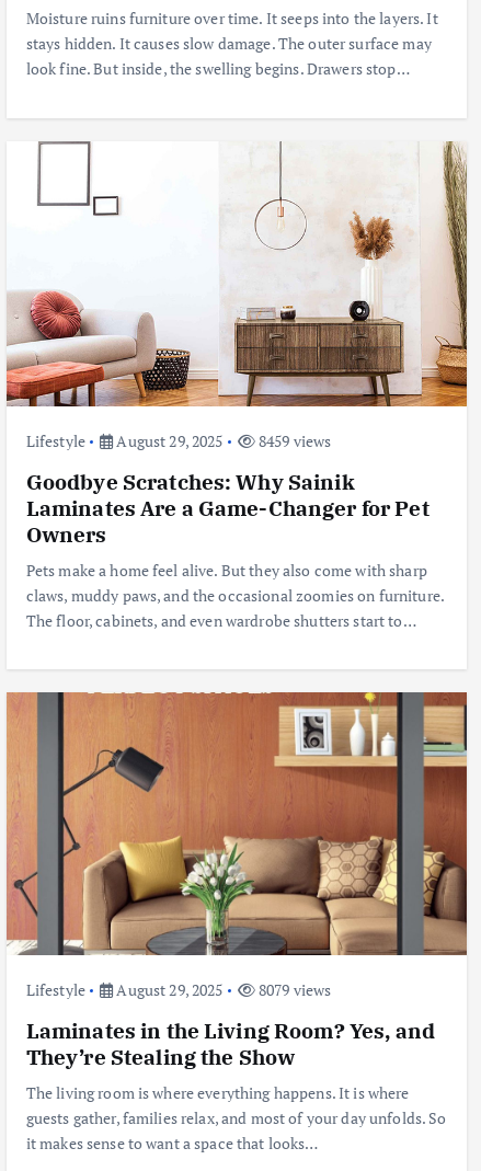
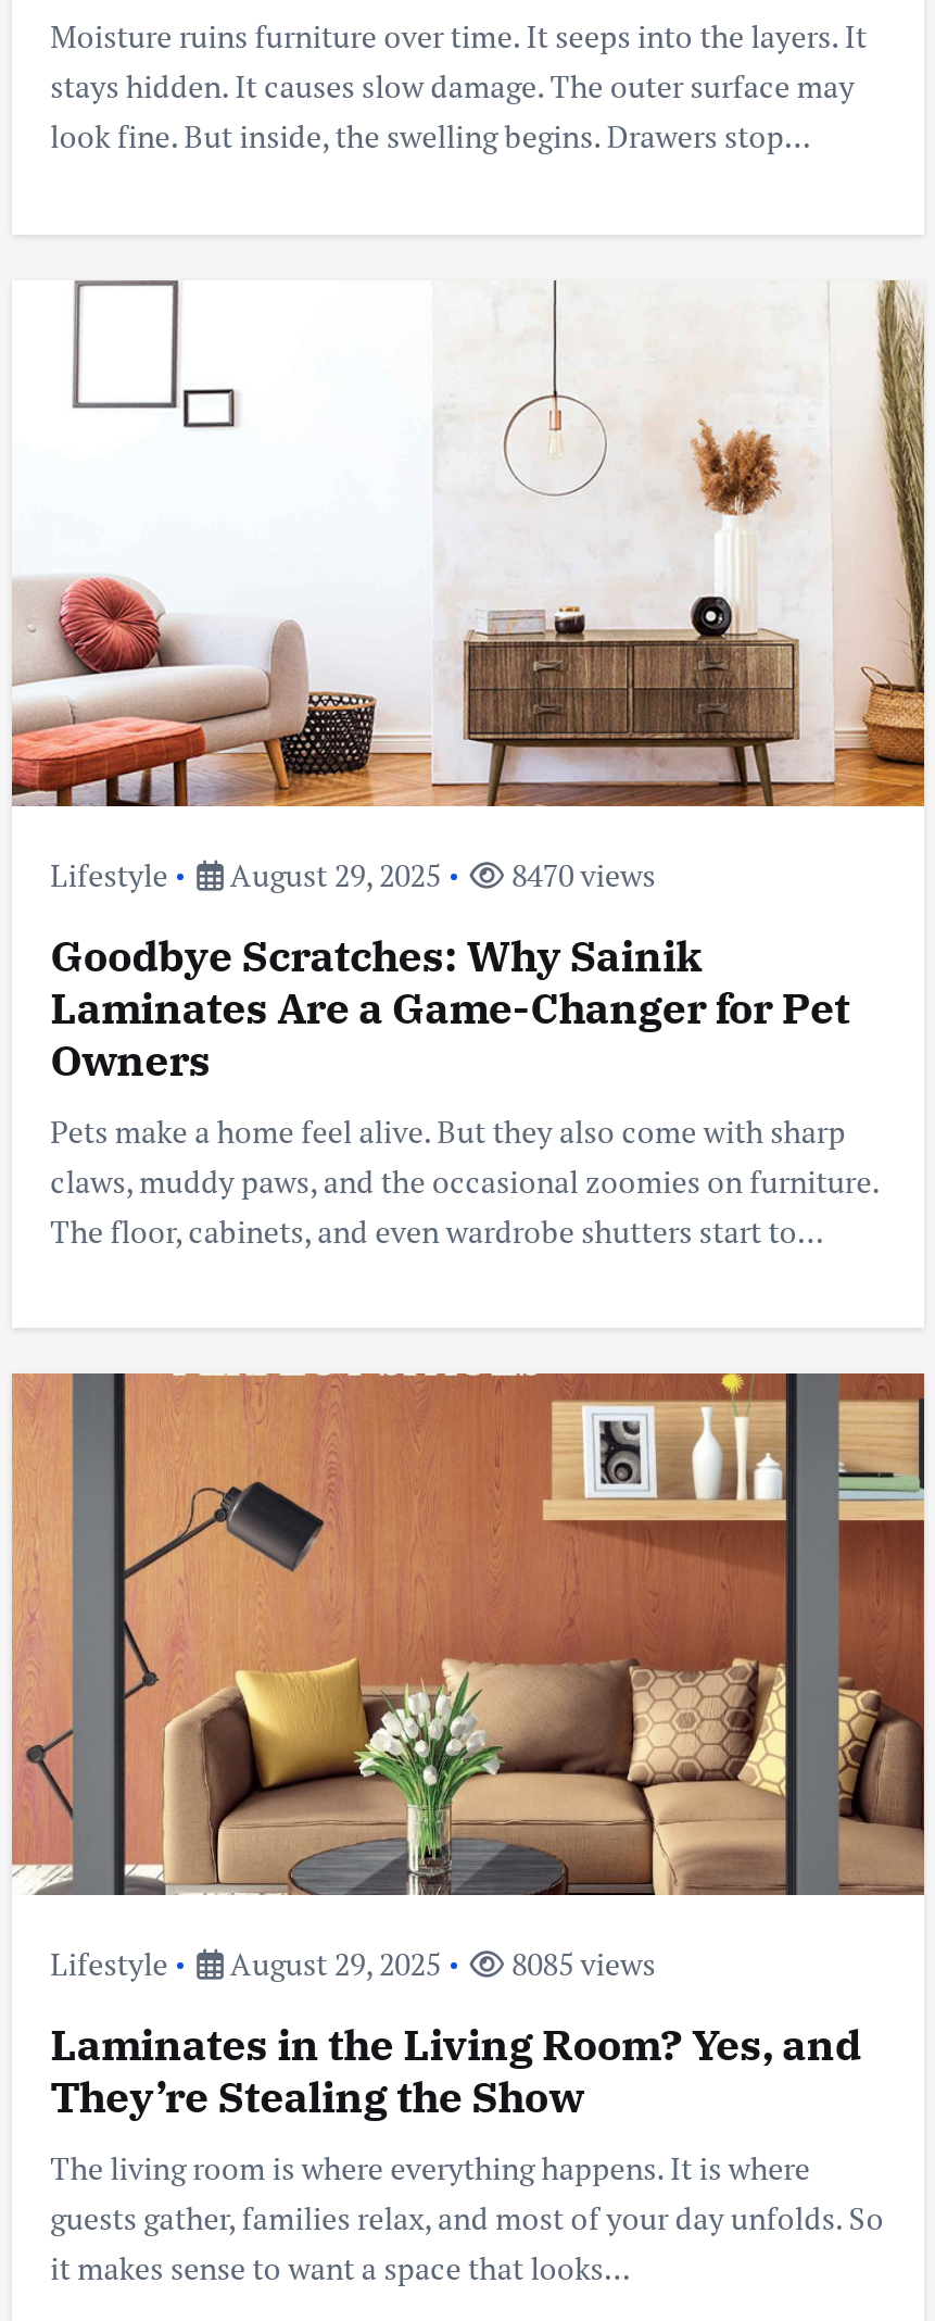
- Lifestyle August 29, 2025 8459 views
+ Lifestyle August 29, 2025 8470 views

- Lifestyle August 29, 2025 8079 views
+ Lifestyle August 29, 2025 8085 views
